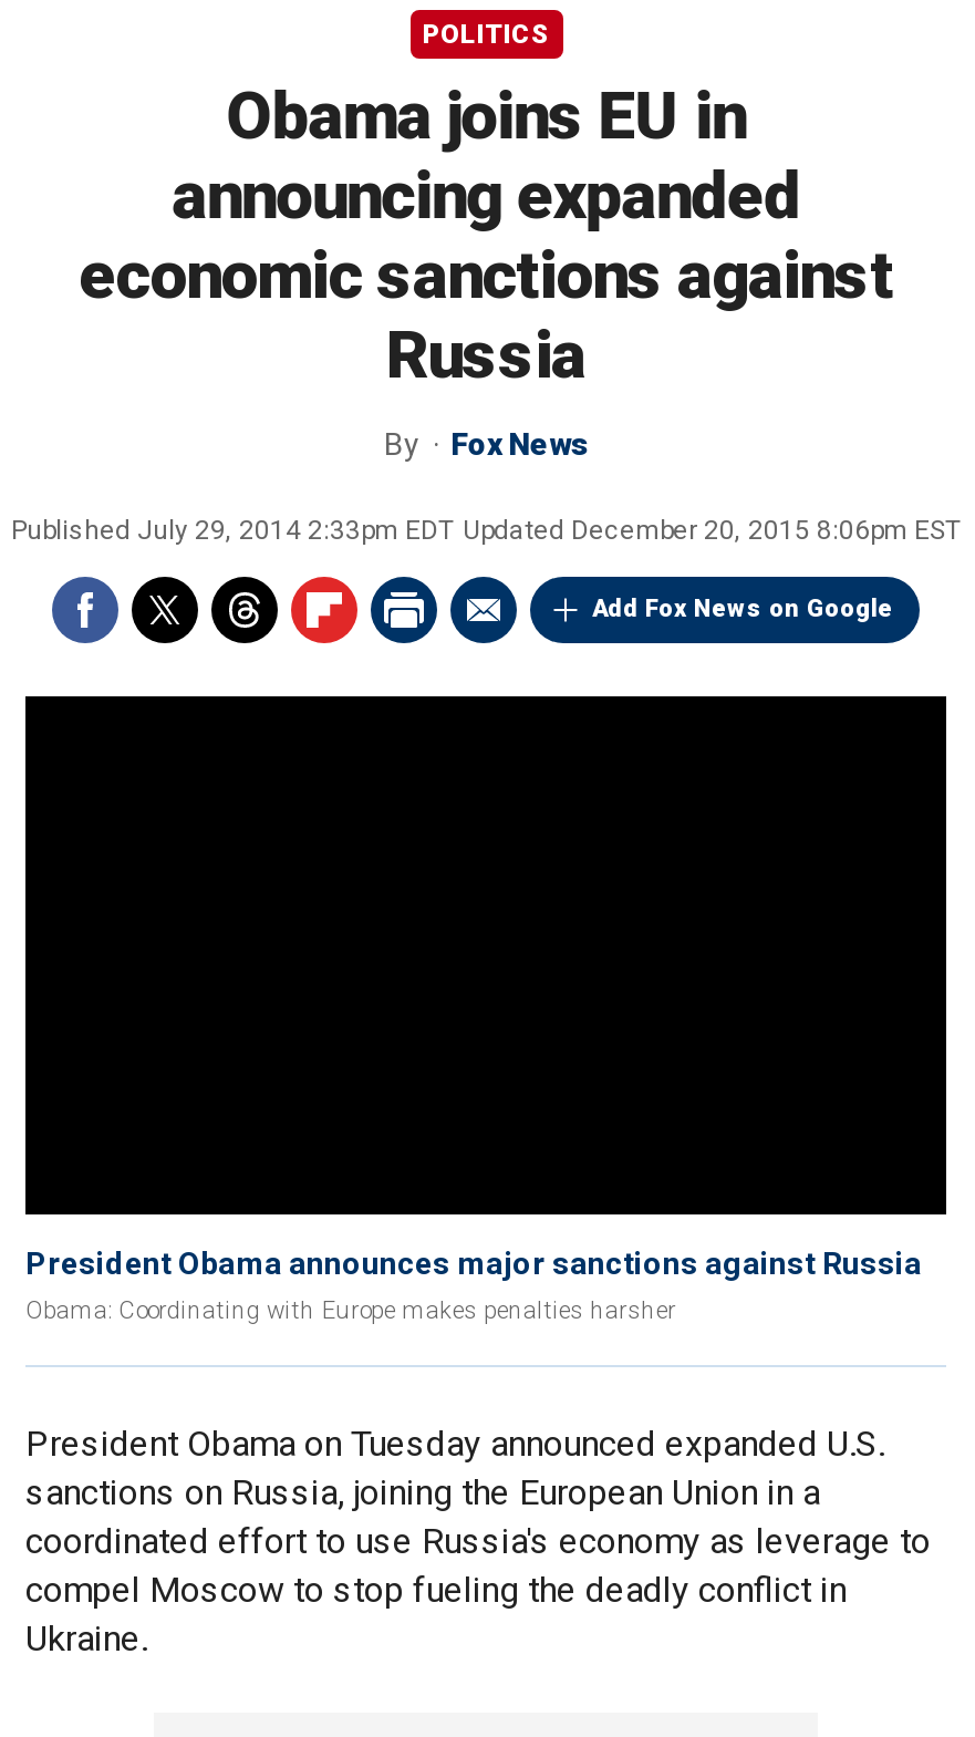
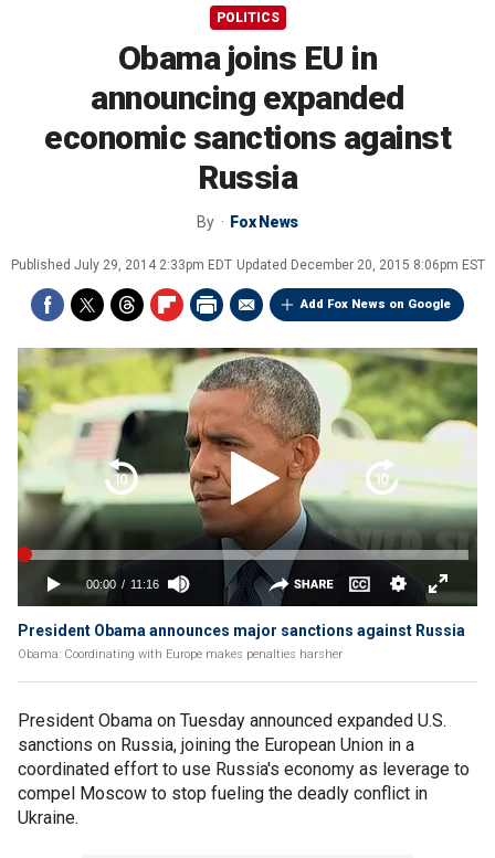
+ [image]
